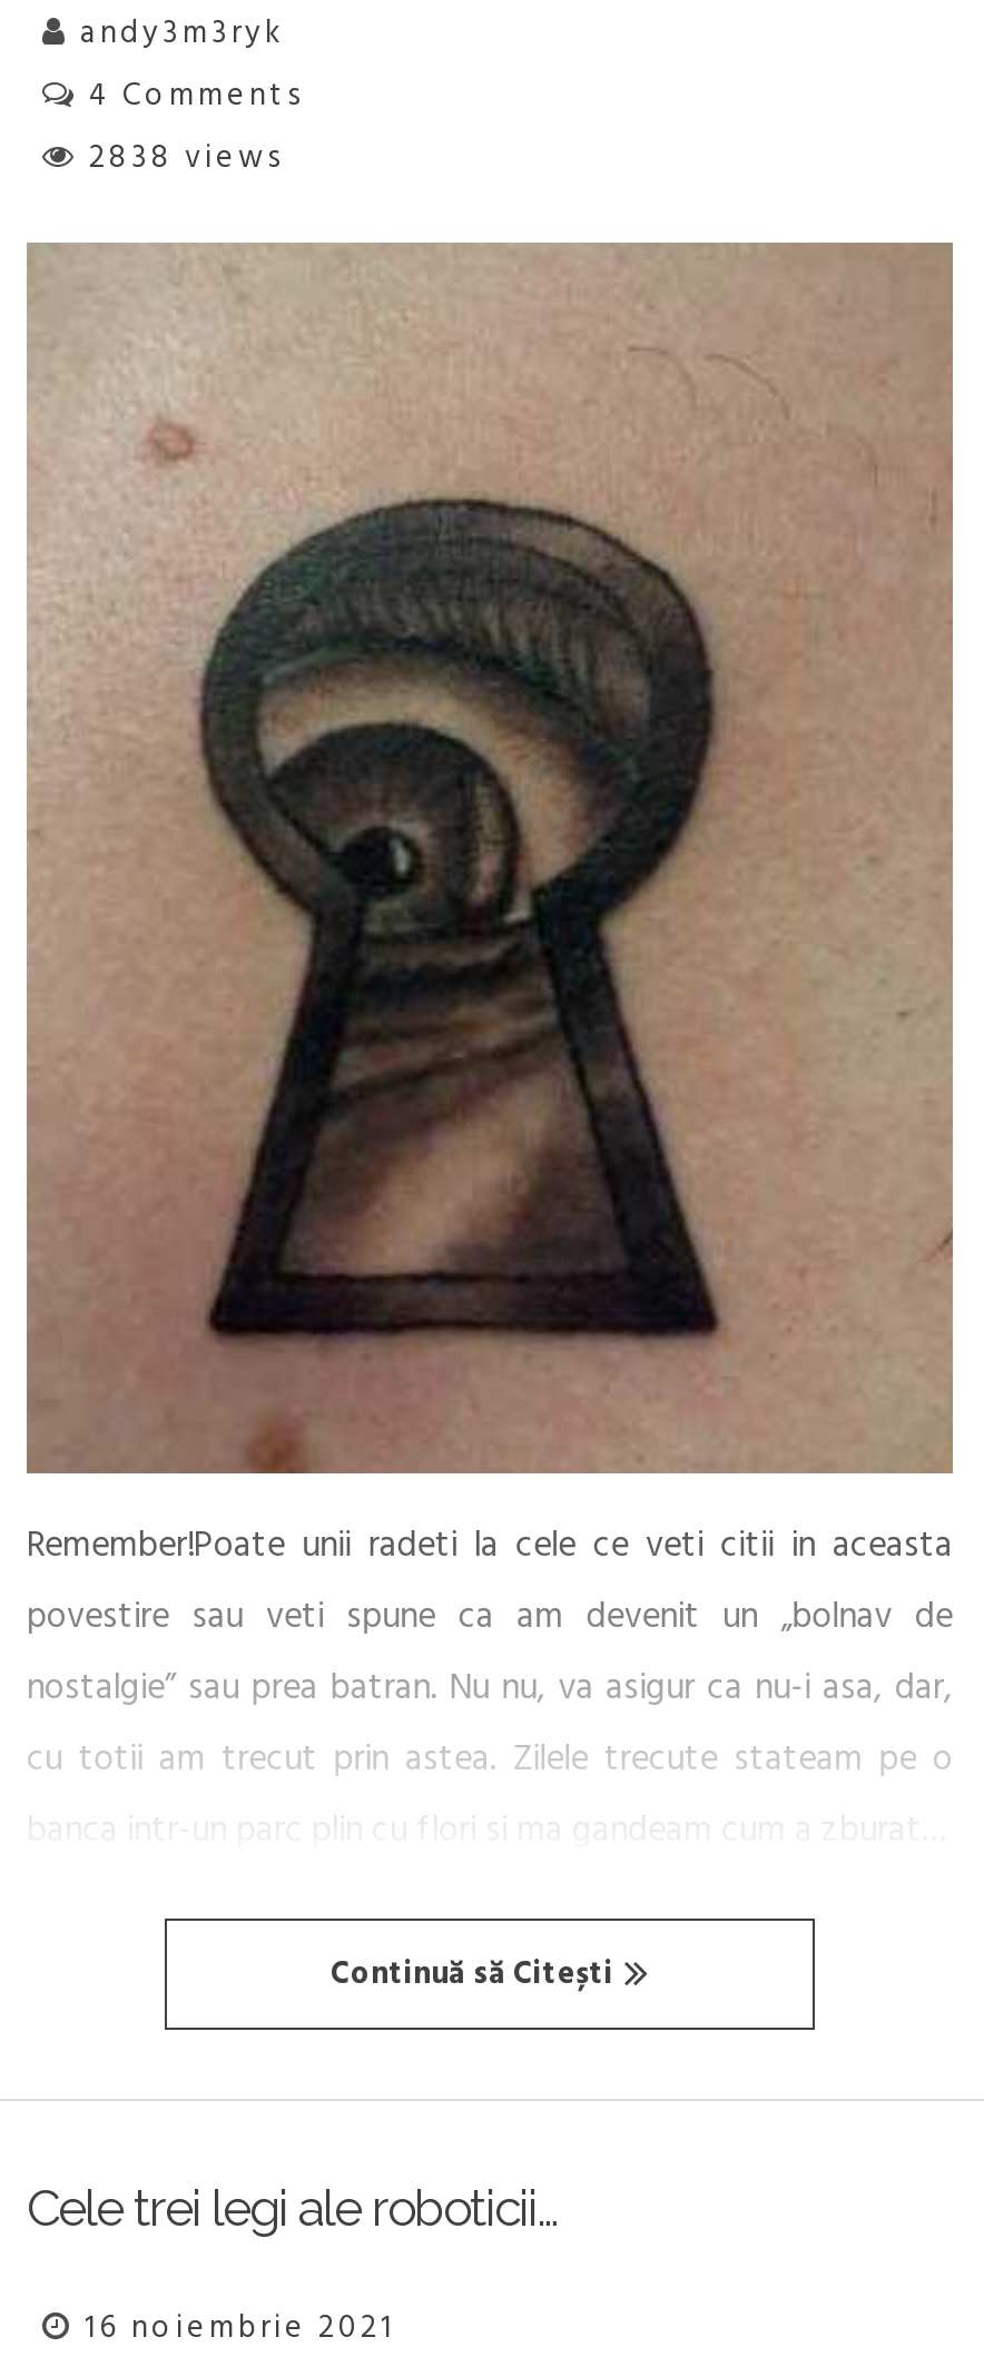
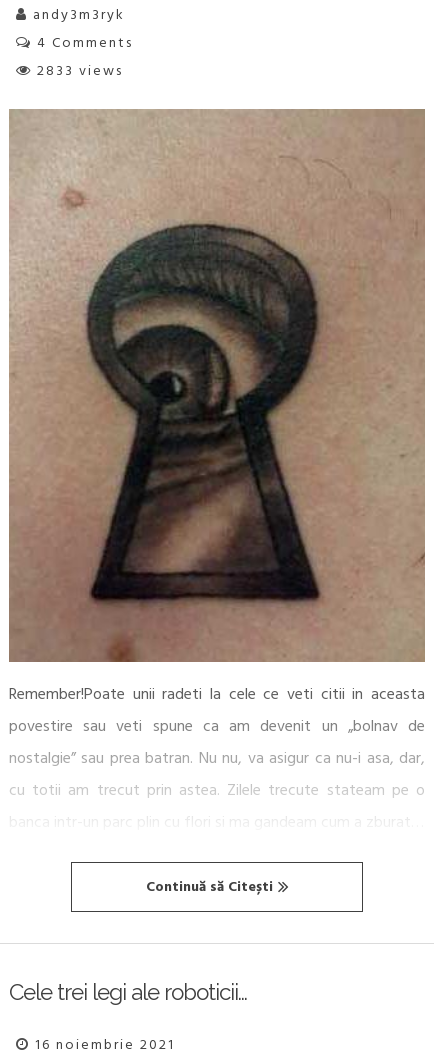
- 2838 views
+ 2833 views
